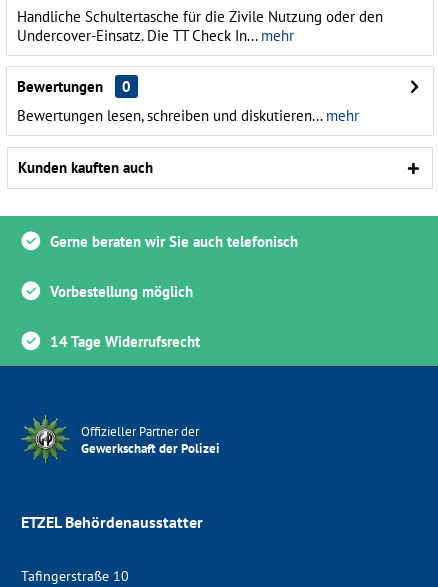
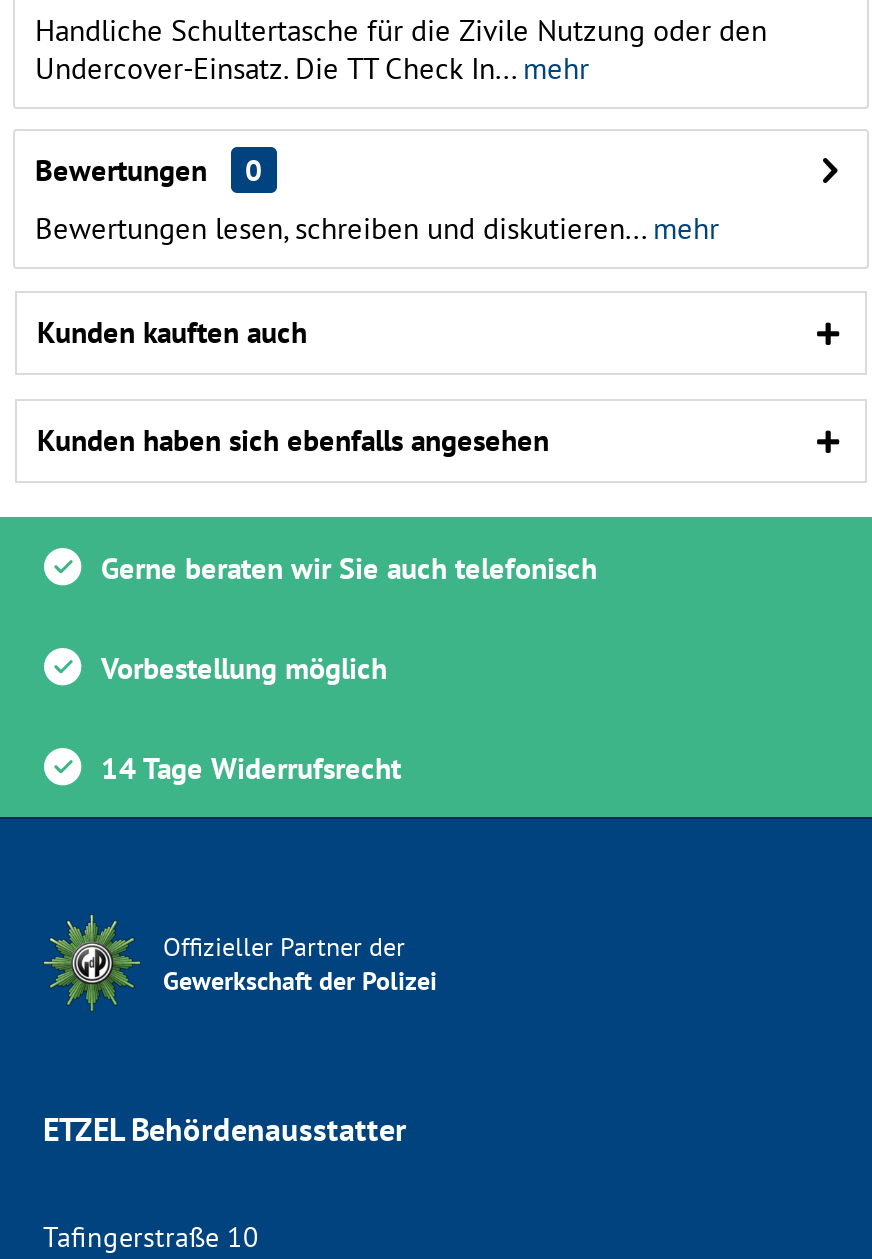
+ Kunden haben sich ebenfalls angesehen
